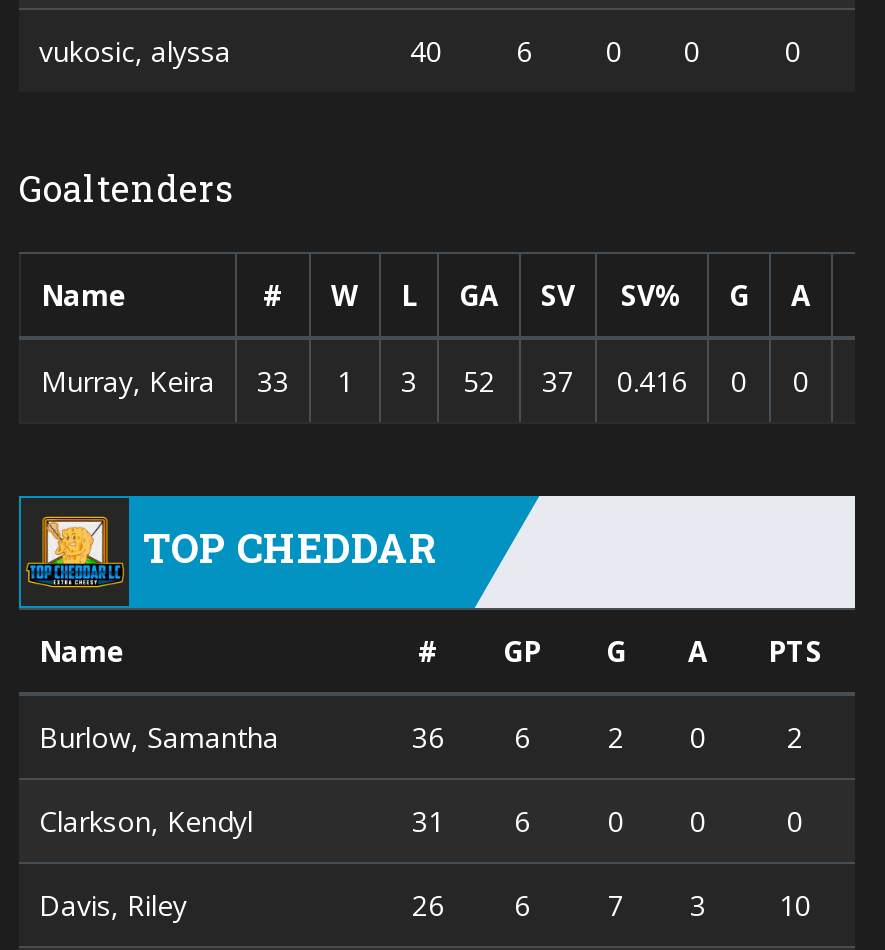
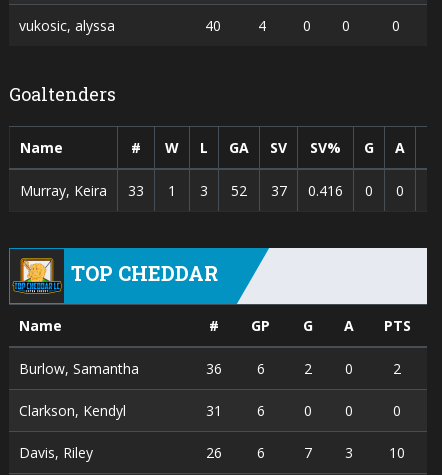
- 40 6 0 0
+ 40 4 0 0
